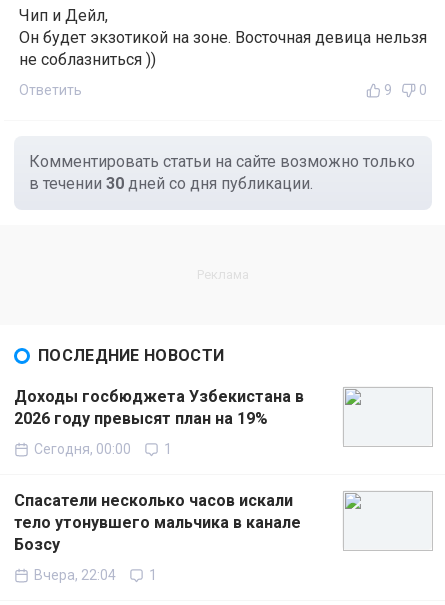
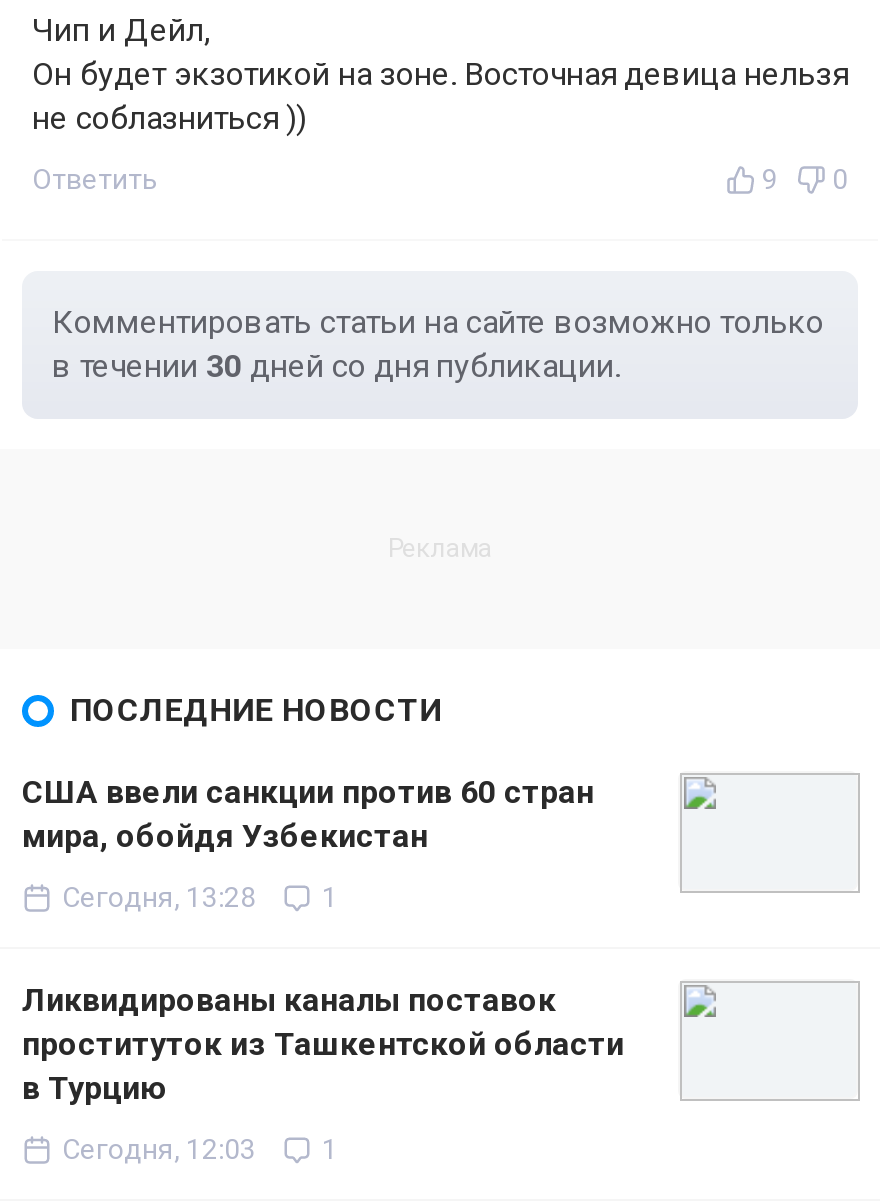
- Доходы госбюджета Узбекистана в
- 2026 году превысят план на 19%
+ США ввели санкции против 60 стран
+ мира, обойдя Узбекистан

- Сегодня, 00:00
+ Сегодня, 13:28

- Спасатели несколько часов искали
- тело утонувшего мальчика в канале
- Бозсу
+ Ликвидированы каналы поставок
+ проституток из Ташкентской области
+ в Турцию

- Вчера, 22:04
+ Сегодня, 12:03
